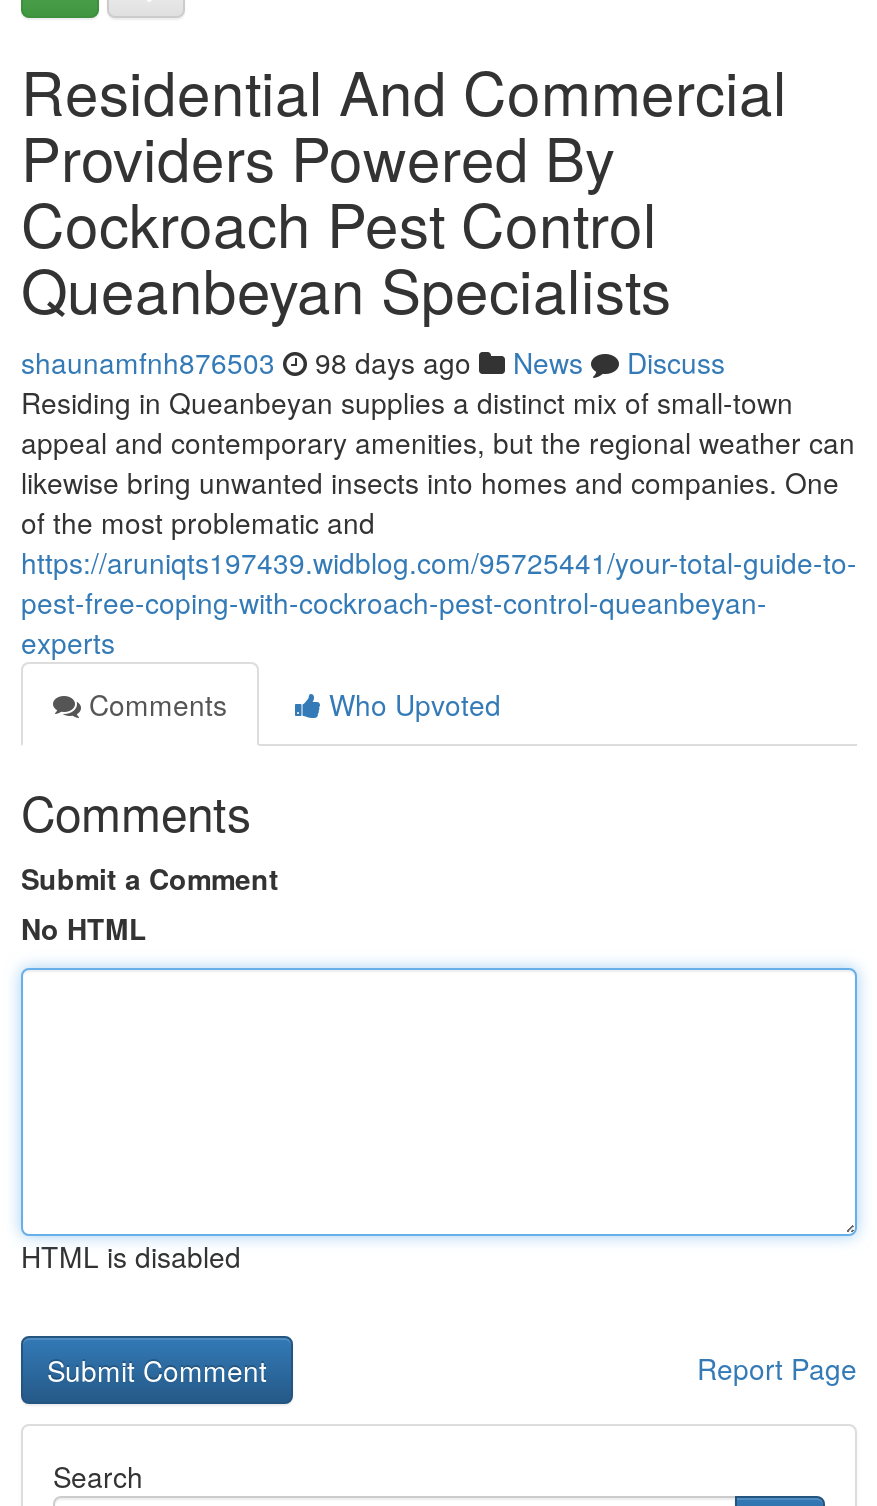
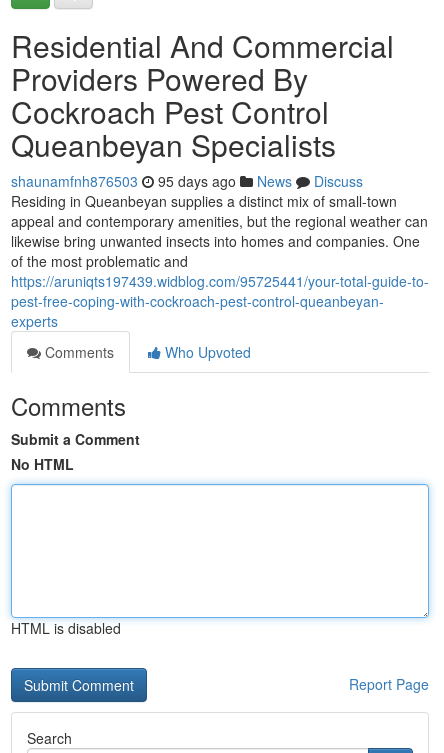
- shaunamfnh876503 98 days ago News Discuss
+ shaunamfnh876503 95 days ago News Discuss
